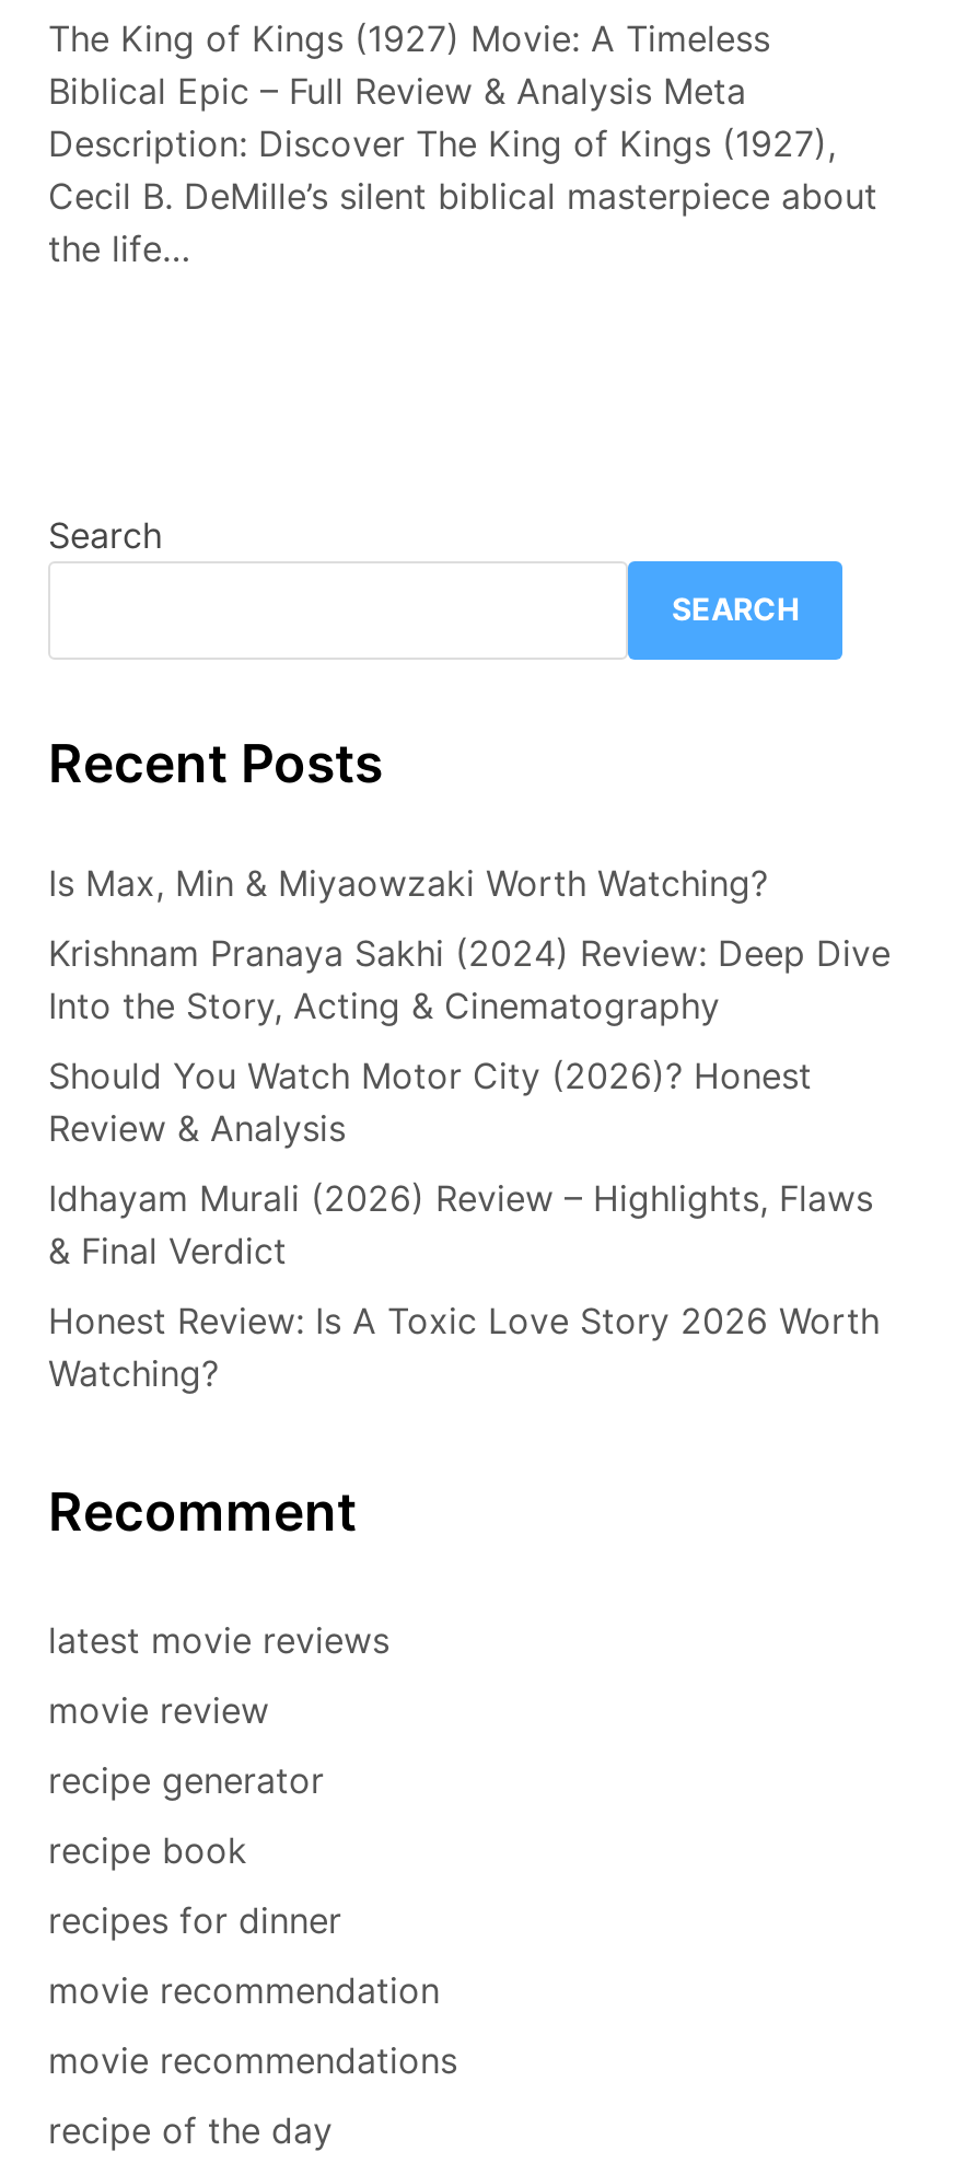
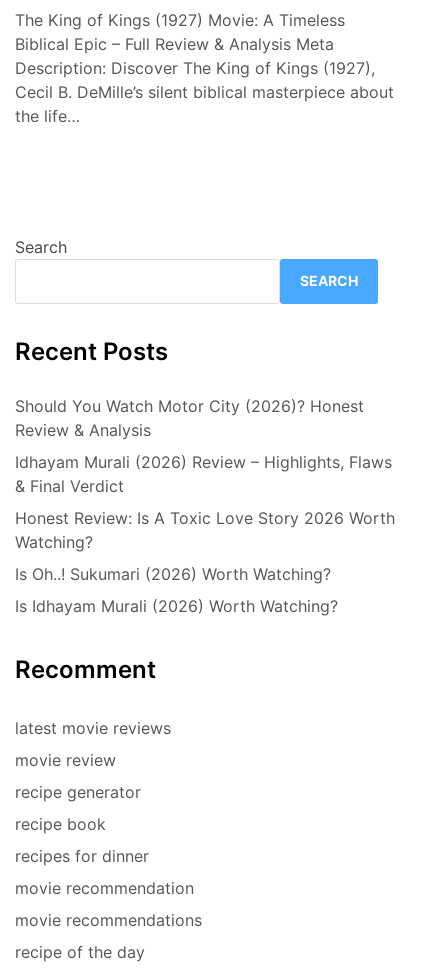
- Is Max, Min & Miyaowzaki Worth Watching?
- Krishnam Pranaya Sakhi (2024) Review: Deep Dive
- Into the Story, Acting & Cinematography

moved up: Should You Watch Motor City (2026)? Honest | Review & Analysis | Idhayam Murali (2026) Review – Highlights, Flaws | & Final Verdict | Honest Review: Is A Toxic Love Story 2026 Worth | Watching?

+ Is Oh..! Sukumari (2026) Worth Watching?
+ Is Idhayam Murali (2026) Worth Watching?
